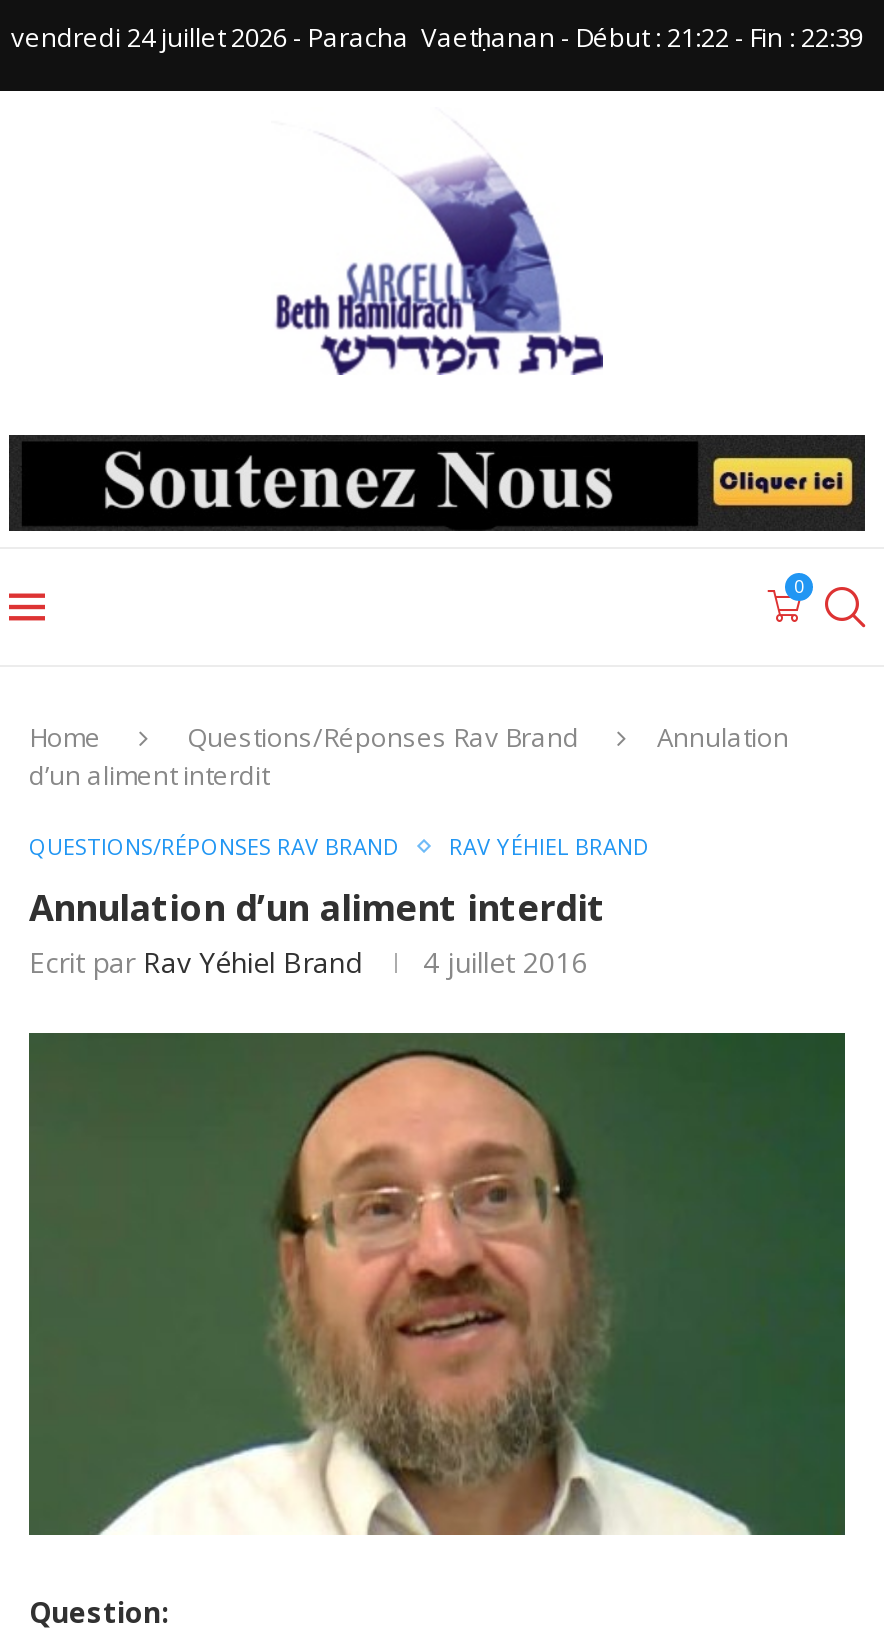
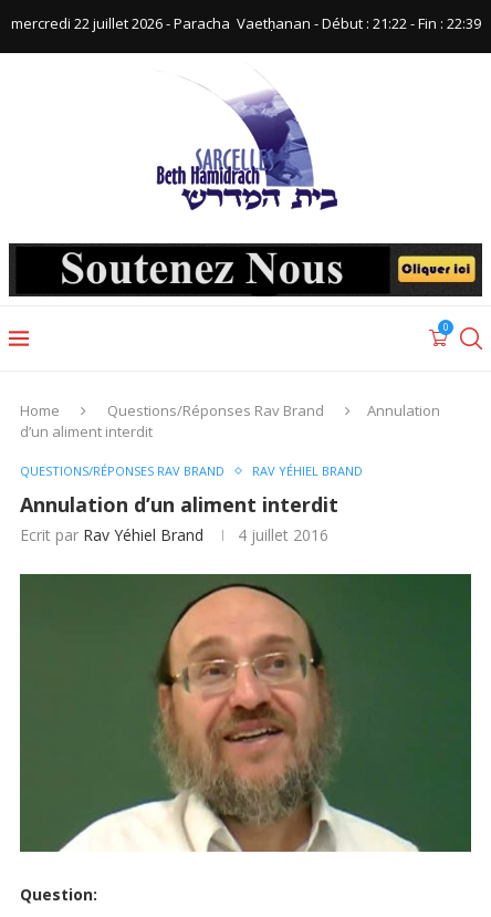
- vendredi 24 juillet 2026 - Paracha Vaetḥanan - Début : 21:22 - Fin : 22:39
+ mercredi 22 juillet 2026 - Paracha Vaetḥanan - Début : 21:22 - Fin : 22:39
